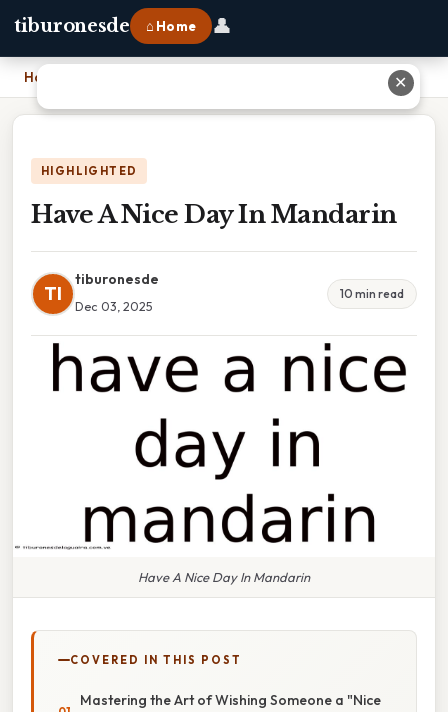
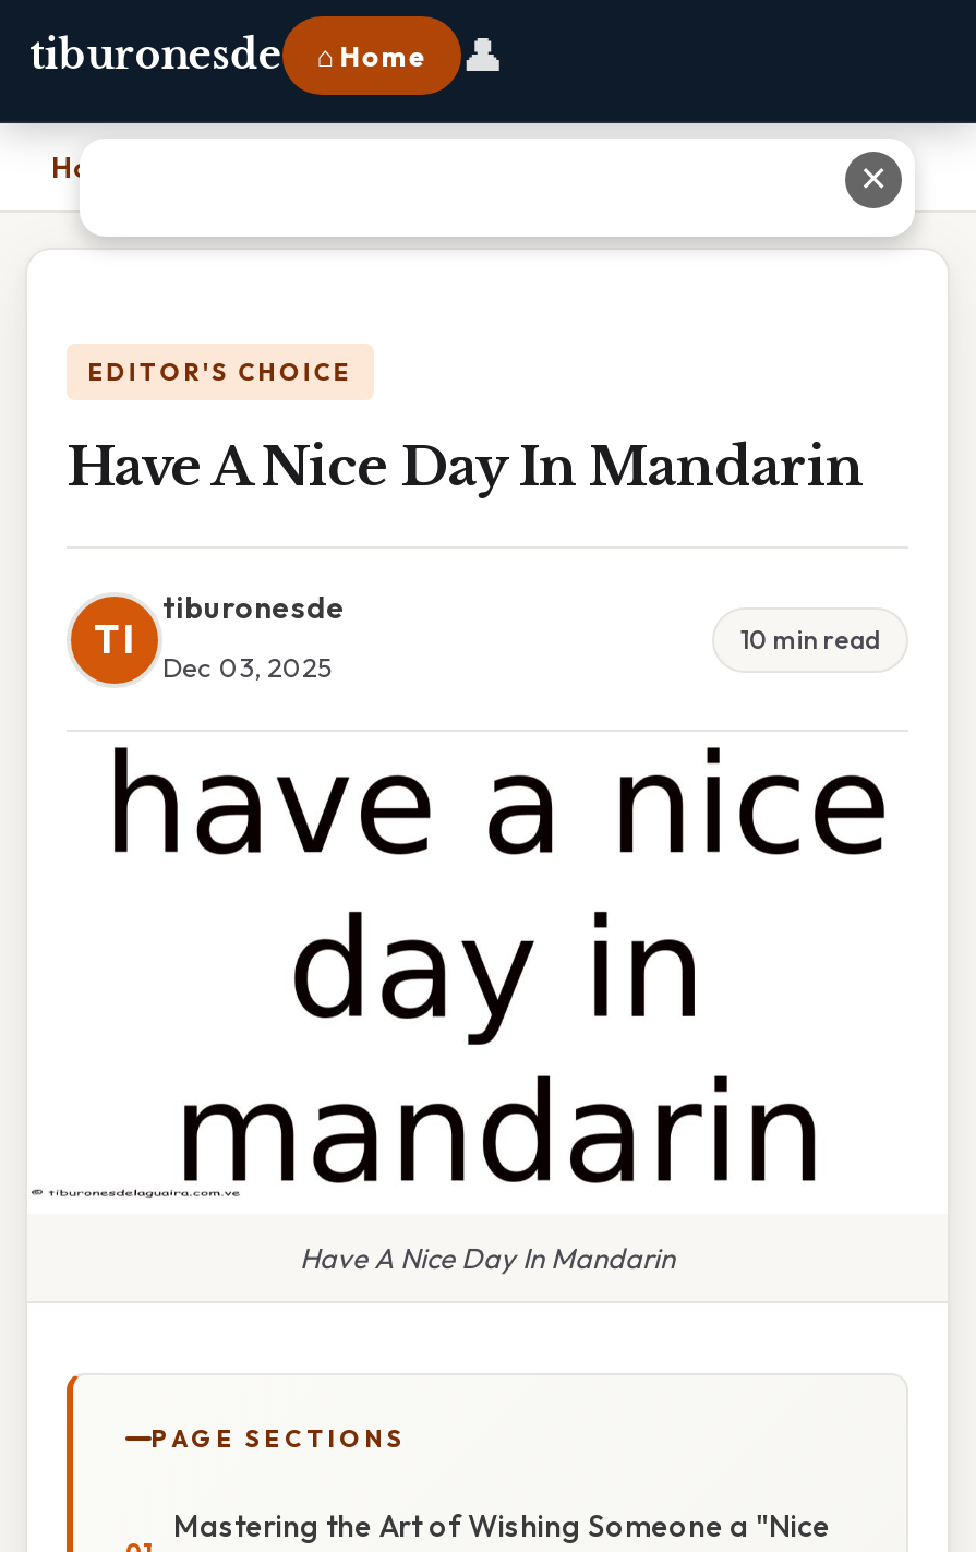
- HIGHLIGHTED
+ EDITOR'S CHOICE

- COVERED IN THIS POST
+ PAGE SECTIONS
